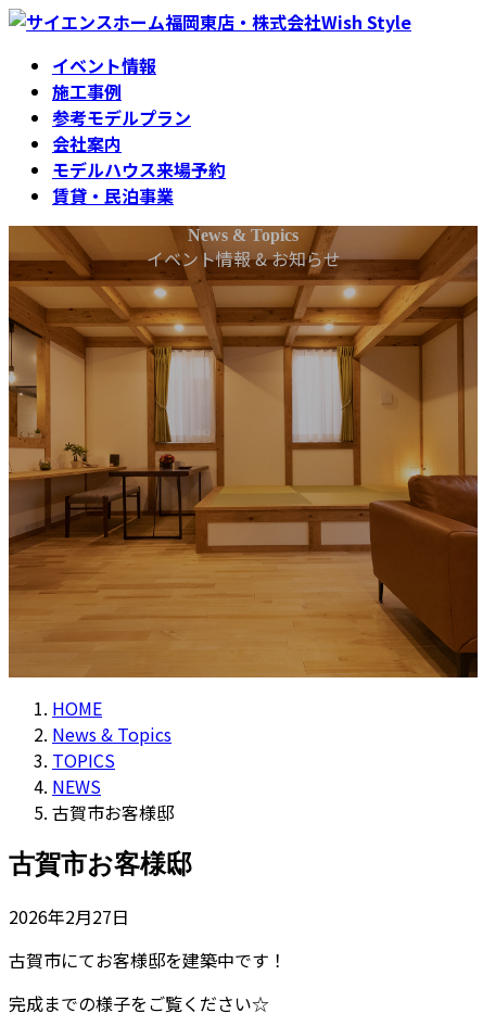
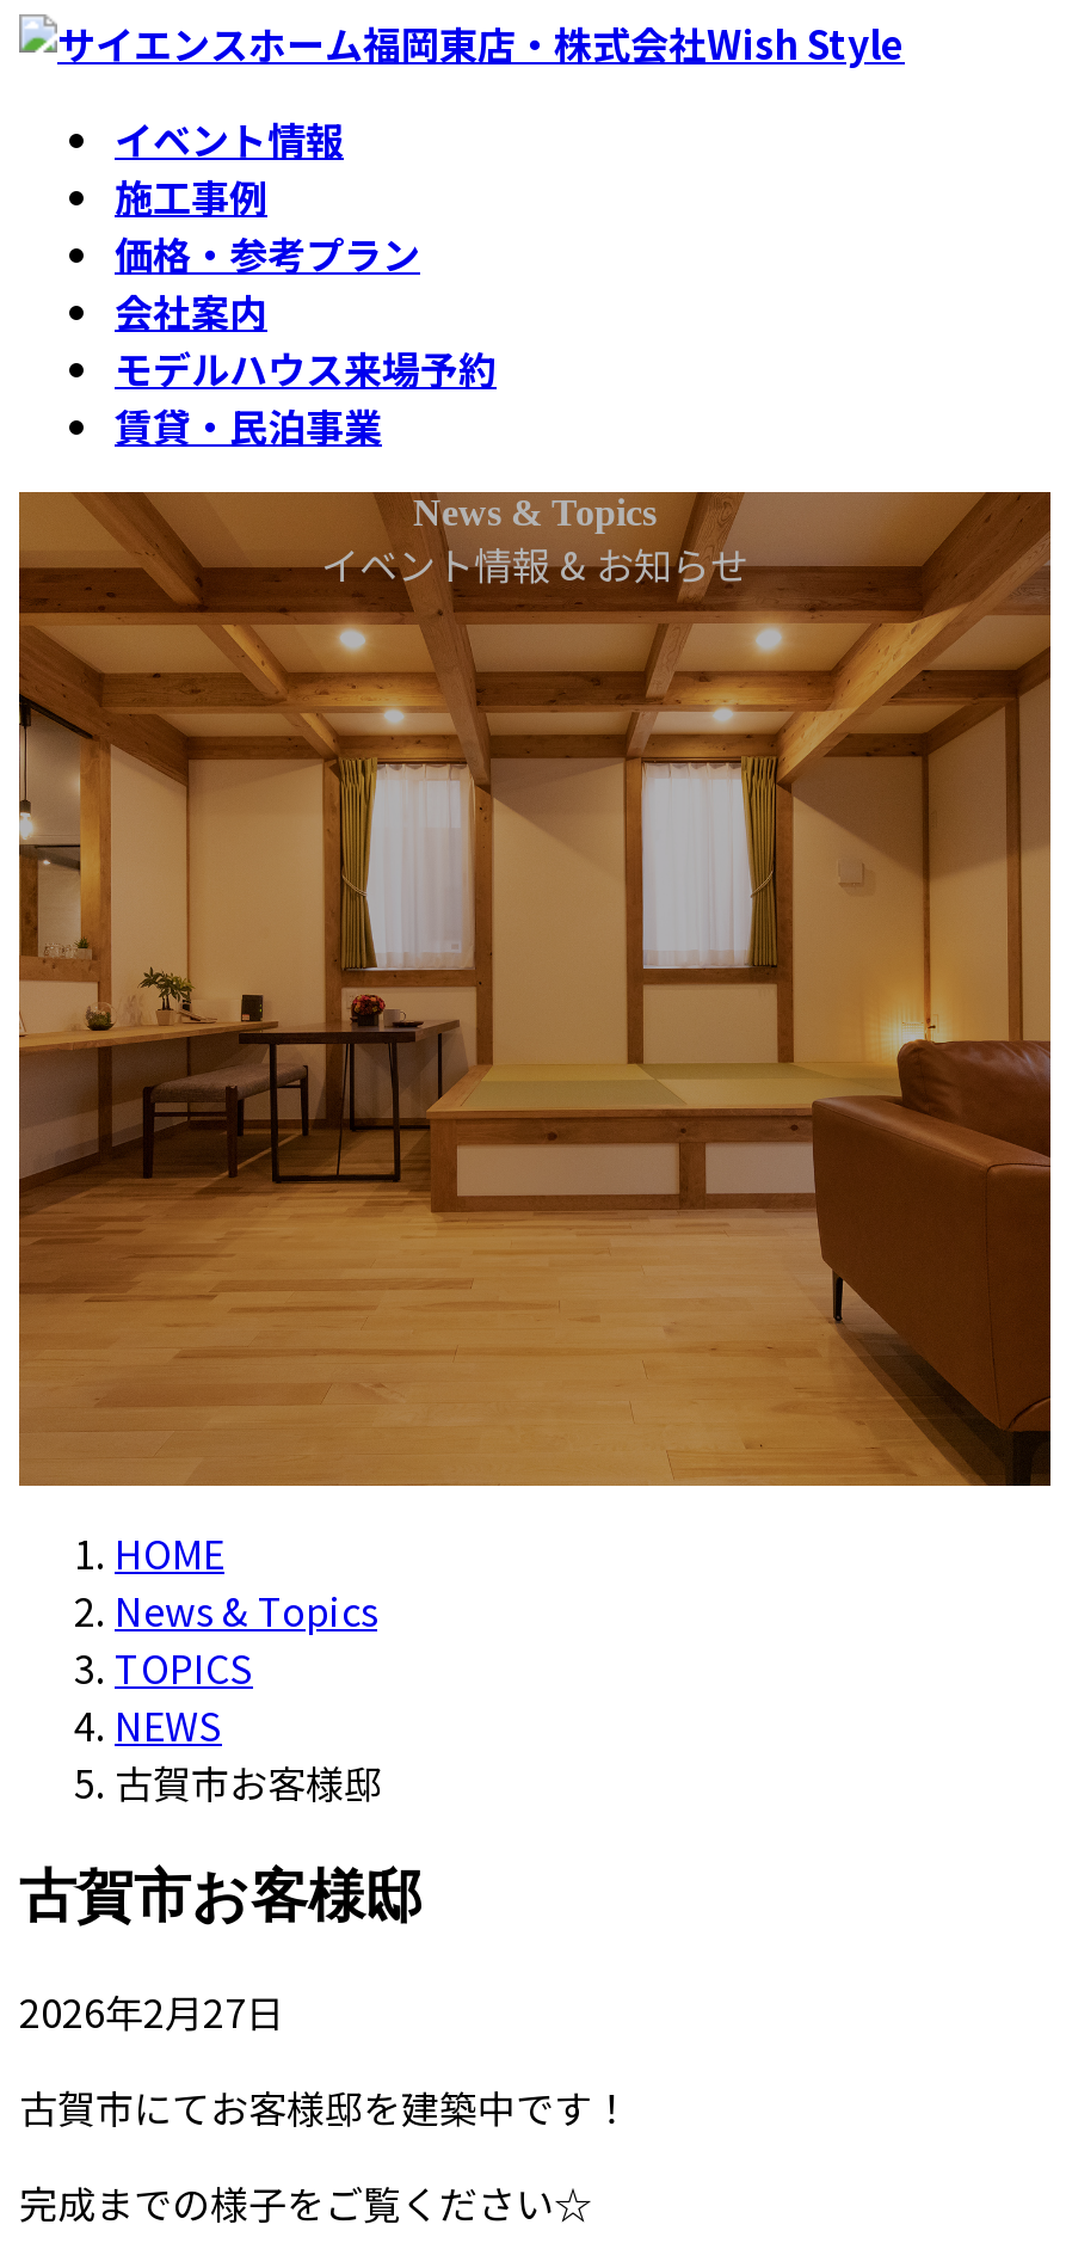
- 参考モデルプラン
+ 価格・参考プラン
